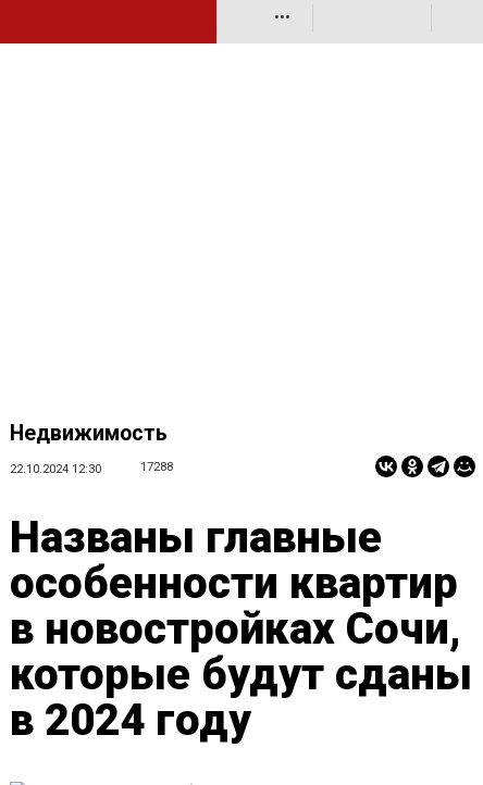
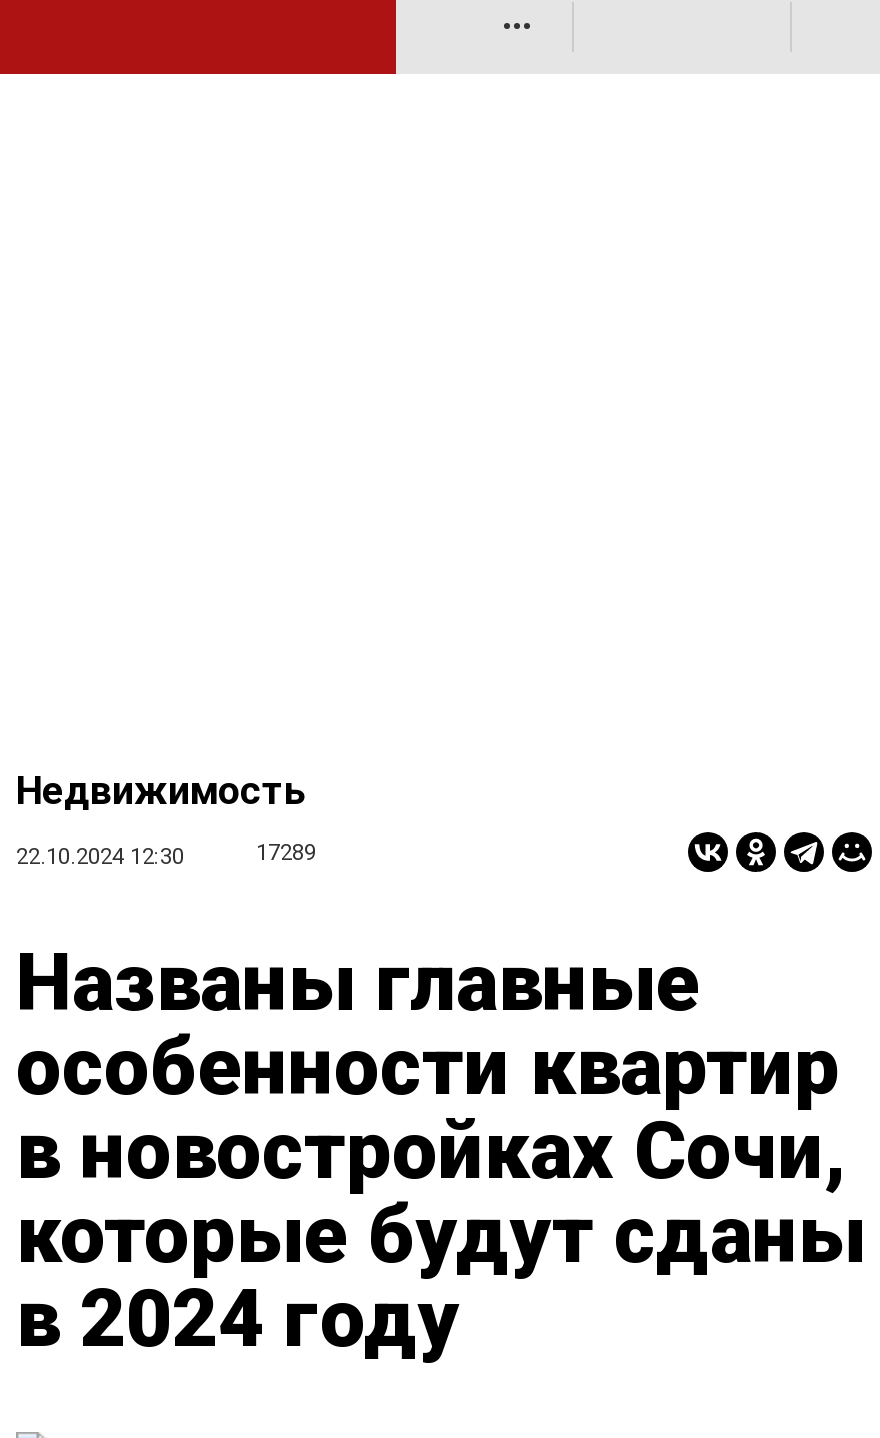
- 17288
+ 17289
